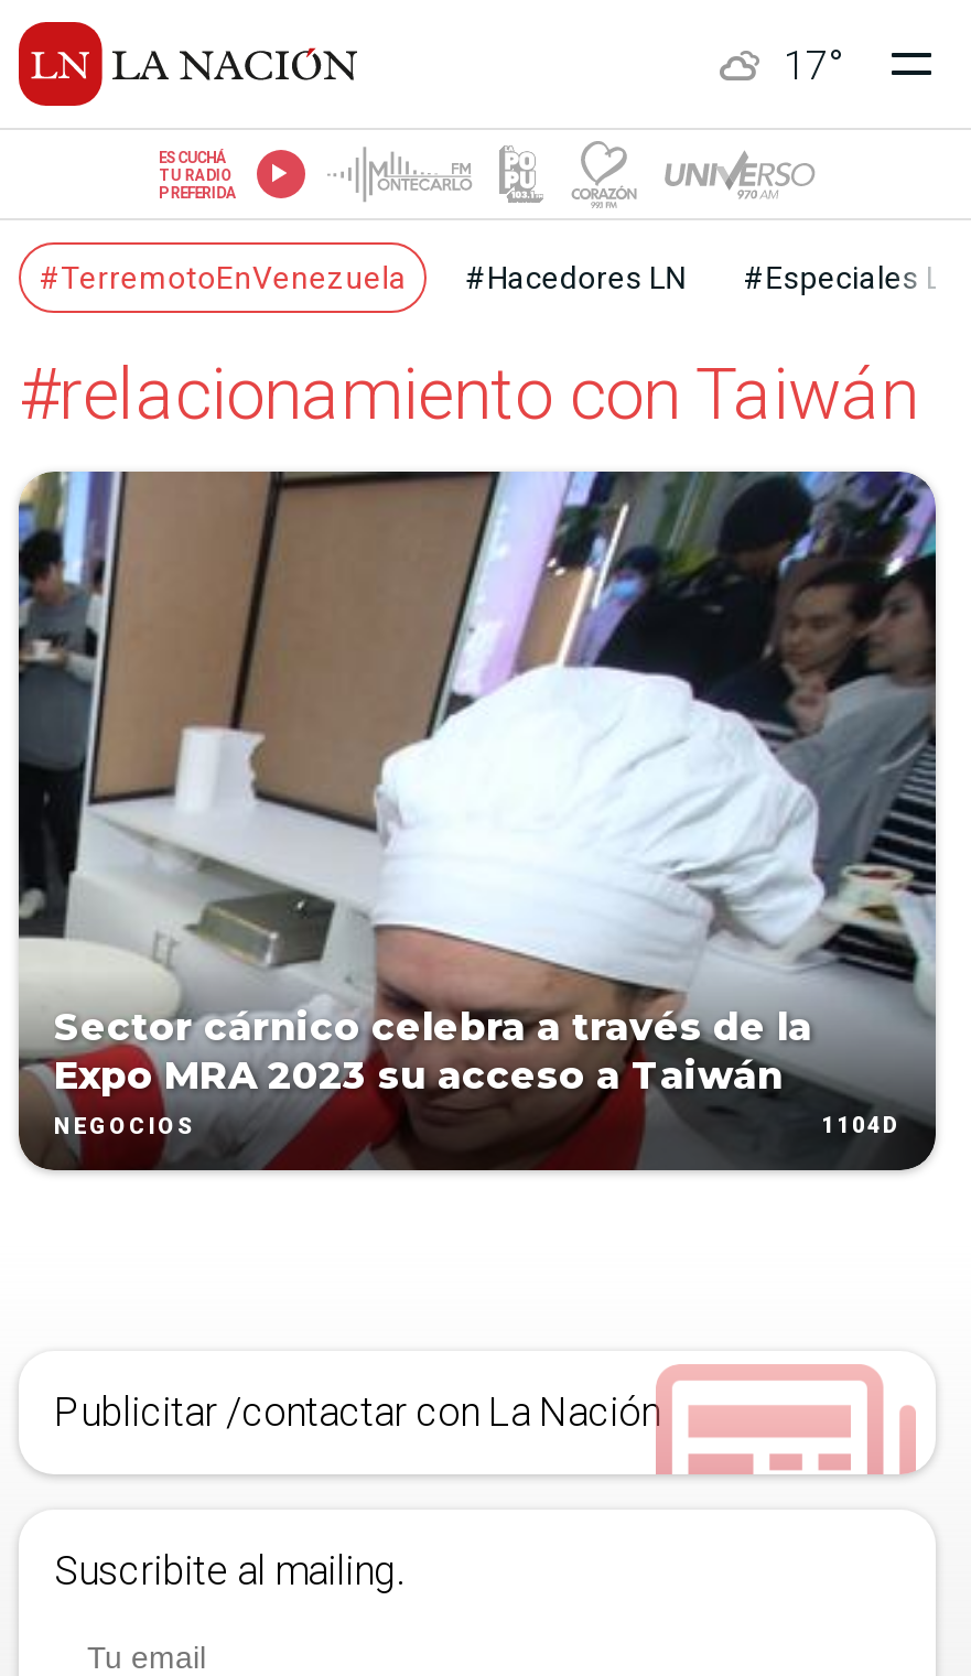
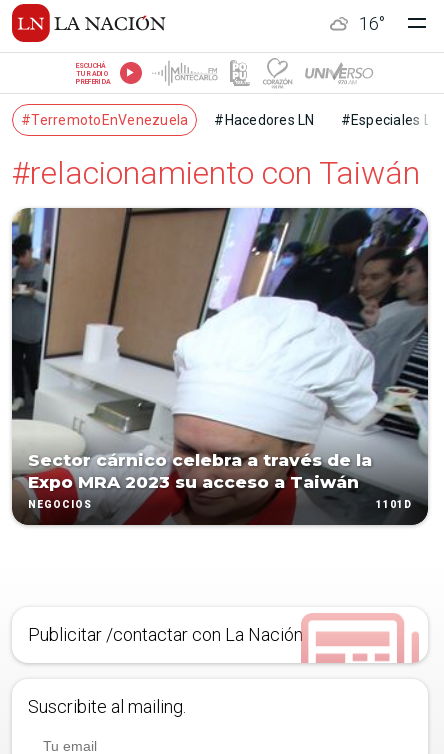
- 17°
+ 16°

- 1104D
+ 1101D
